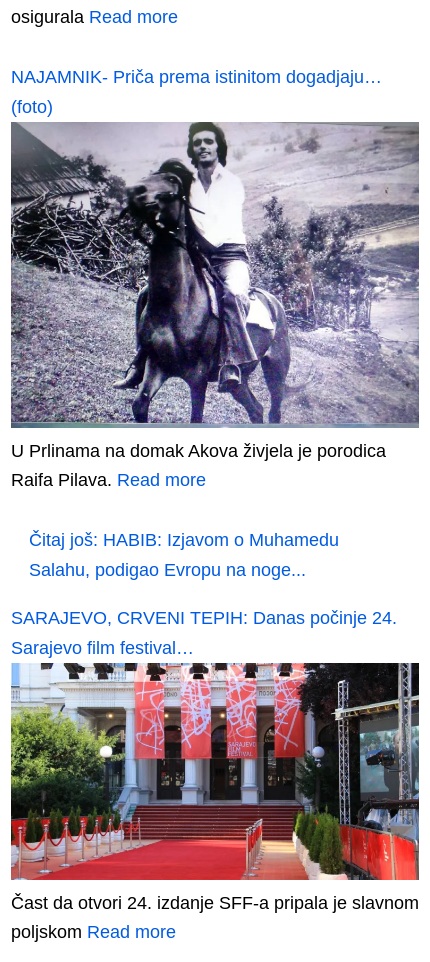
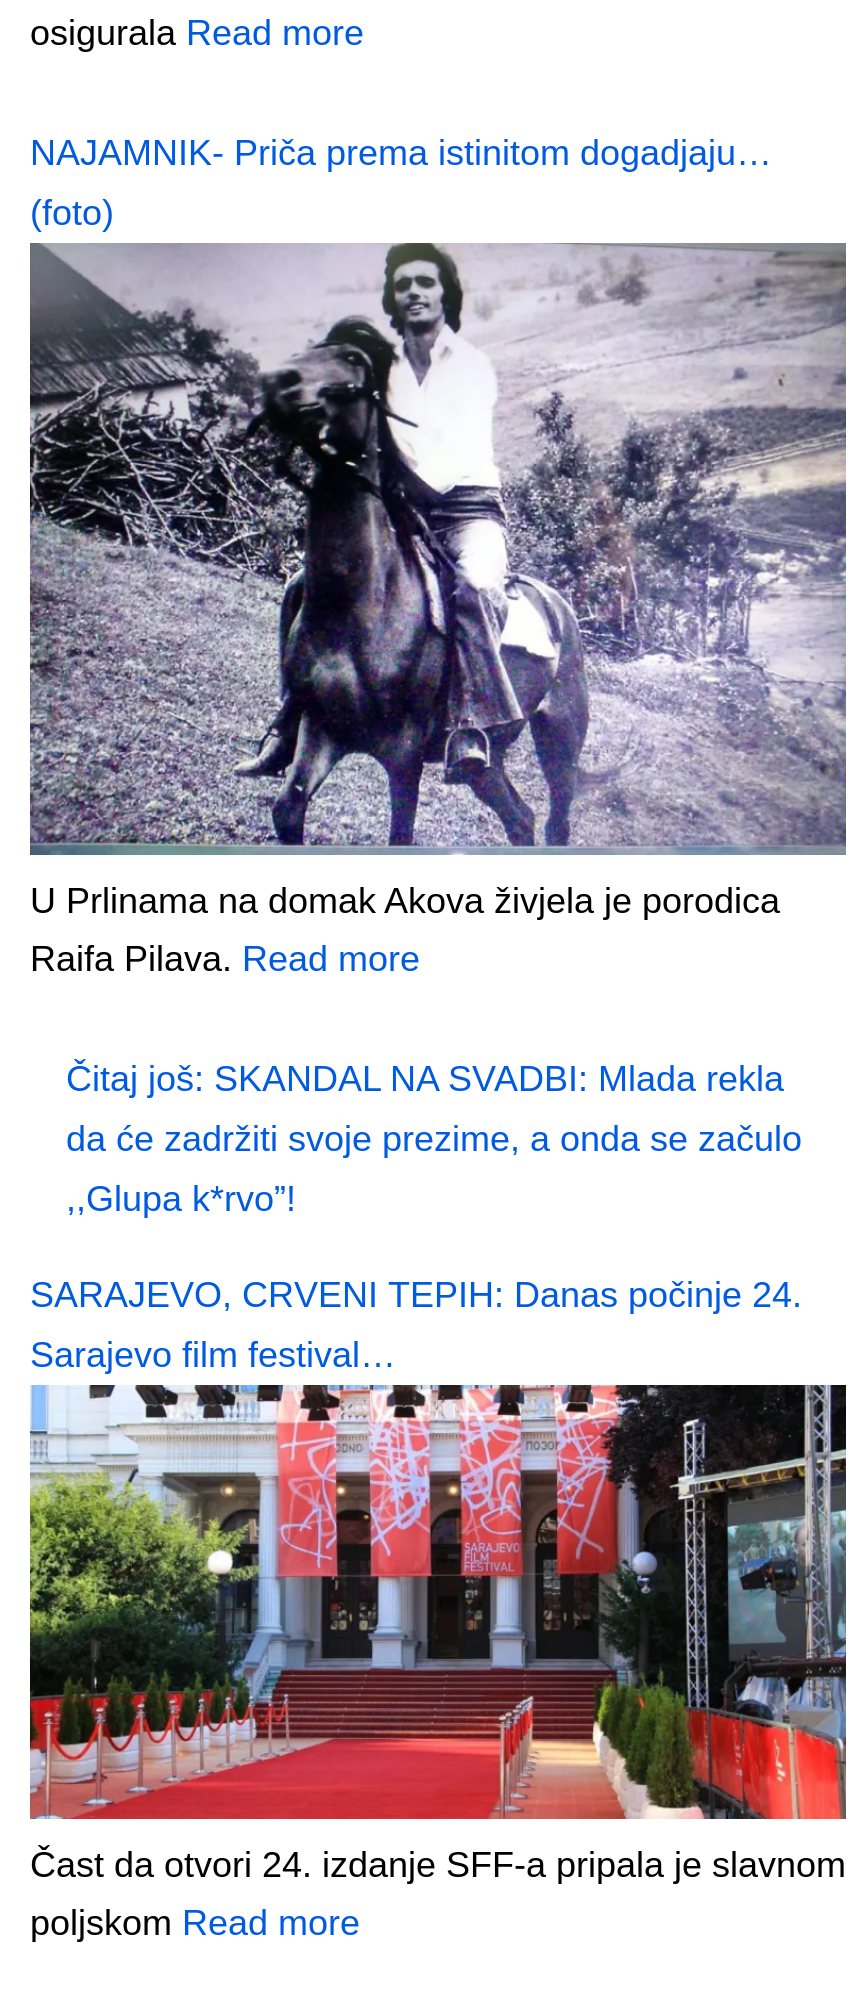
- Čitaj još: HABIB: Izjavom o Muhamedu
- Salahu, podigao Evropu na noge...
+ Čitaj još: SKANDAL NA SVADBI: Mlada rekla
+ da će zadržiti svoje prezime, a onda se začulo
+ ,,Glupa k*rvo”!
